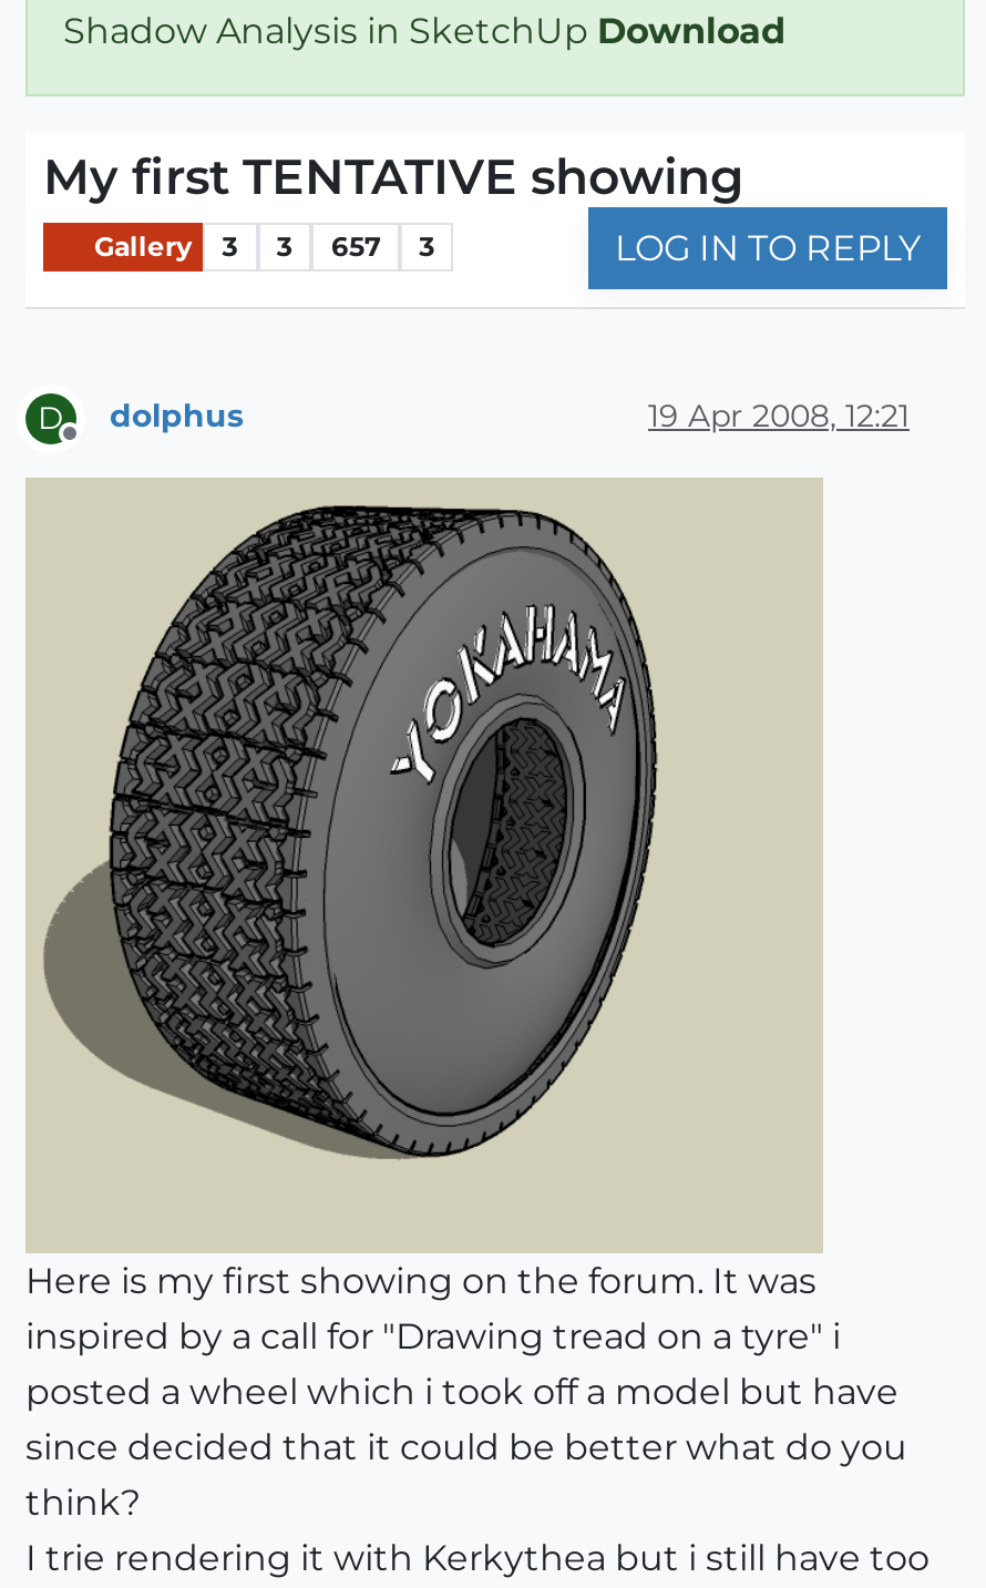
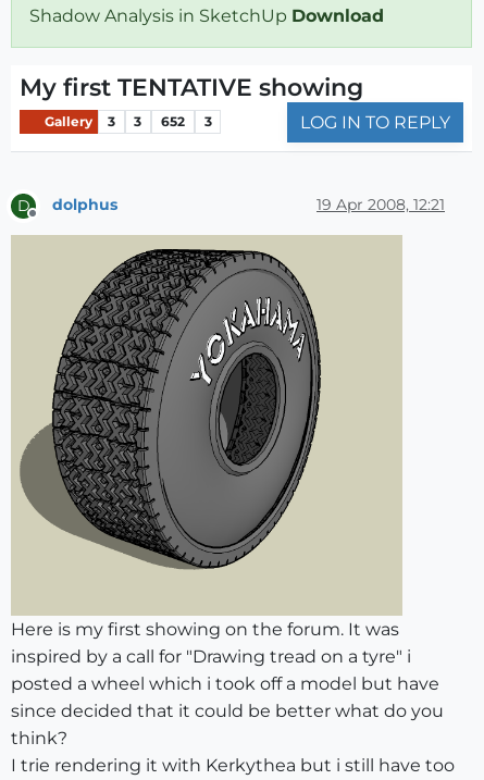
- Gallery 3 3 657 3
+ Gallery 3 3 652 3
